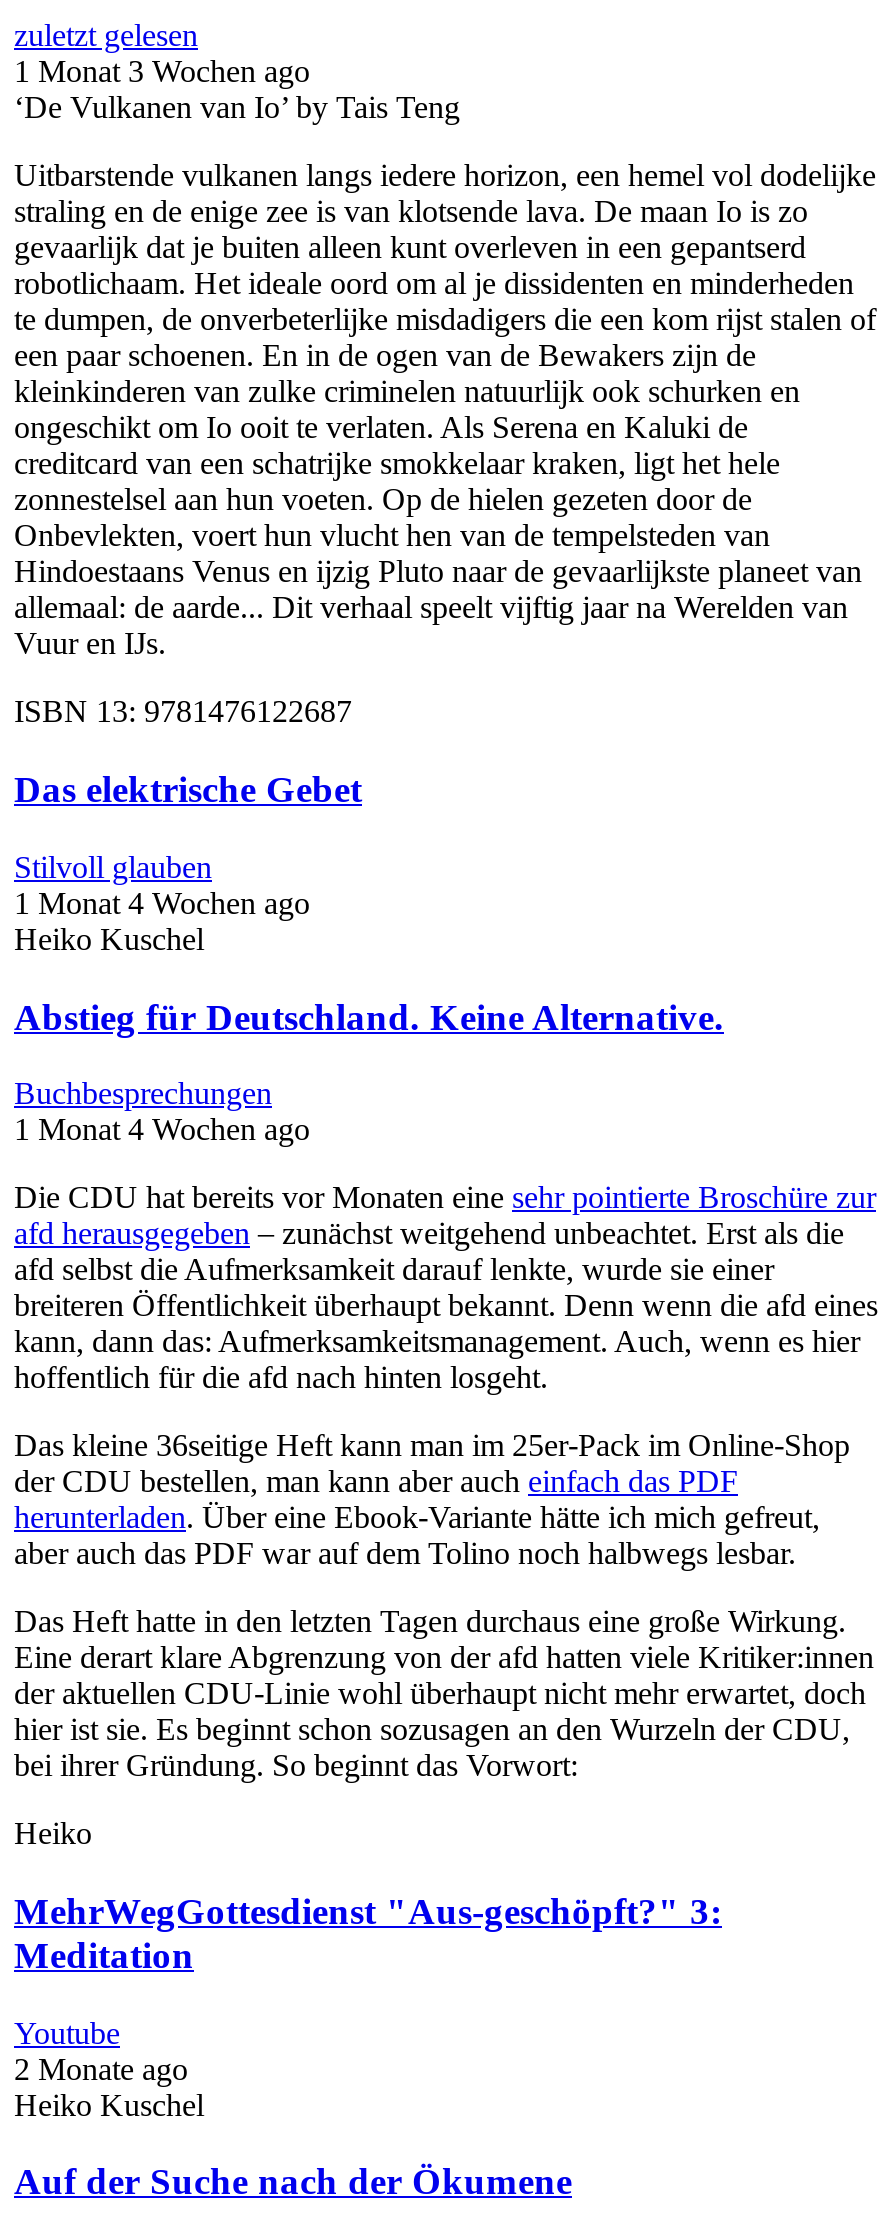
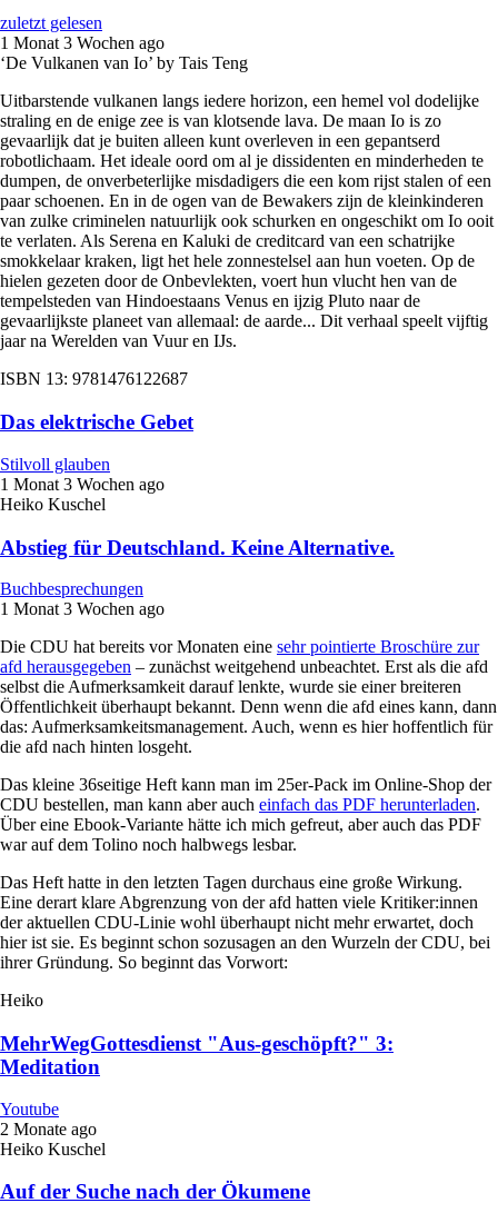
- 1 Monat 4 Wochen ago
+ 1 Monat 3 Wochen ago

- 1 Monat 4 Wochen ago
+ 1 Monat 3 Wochen ago
